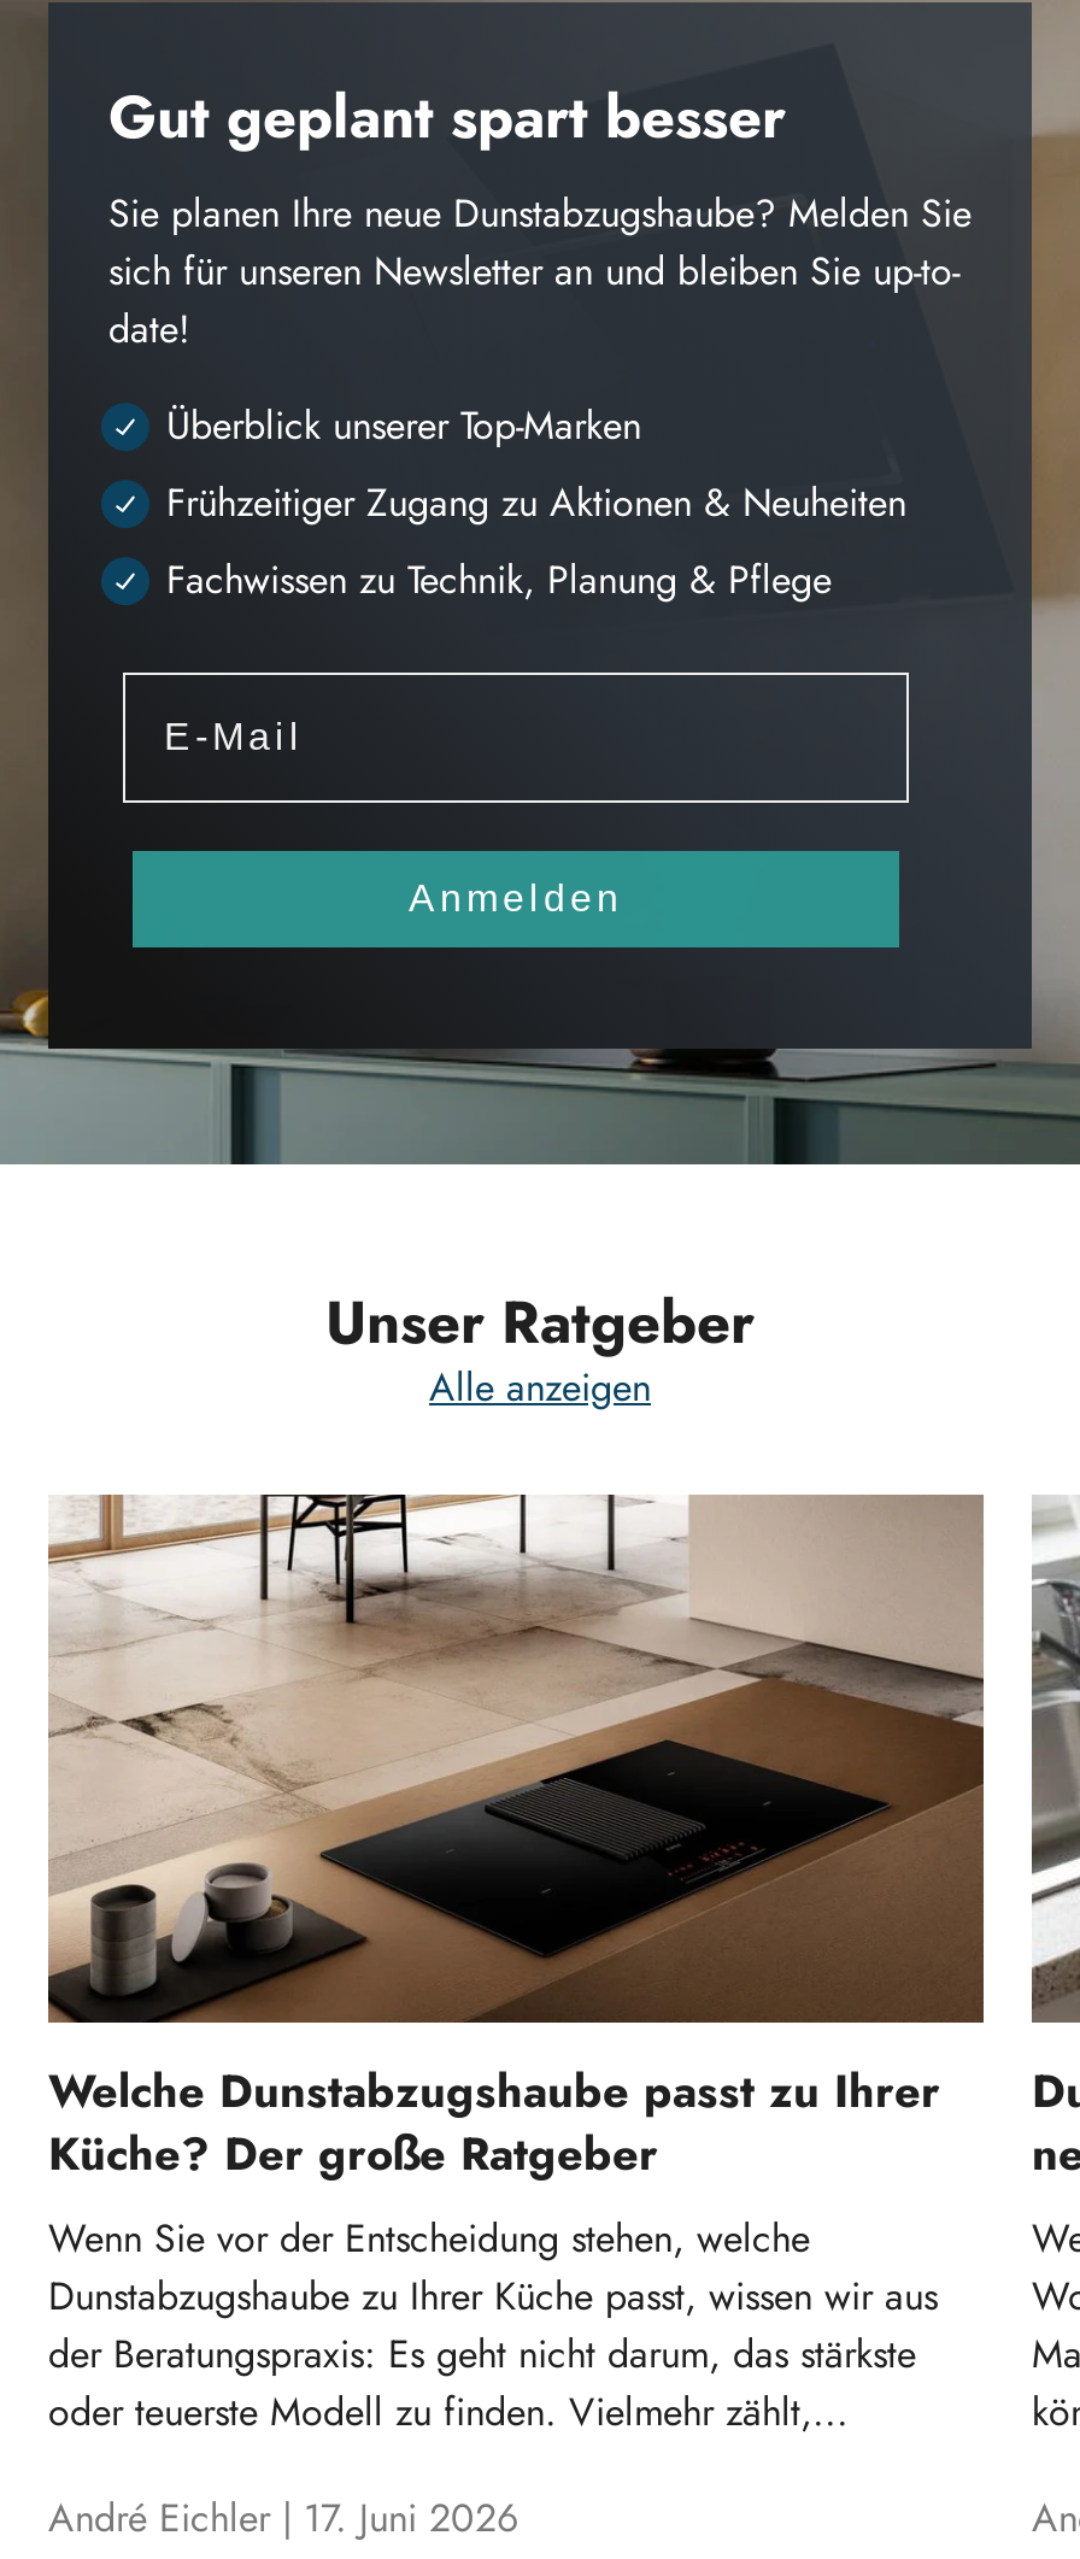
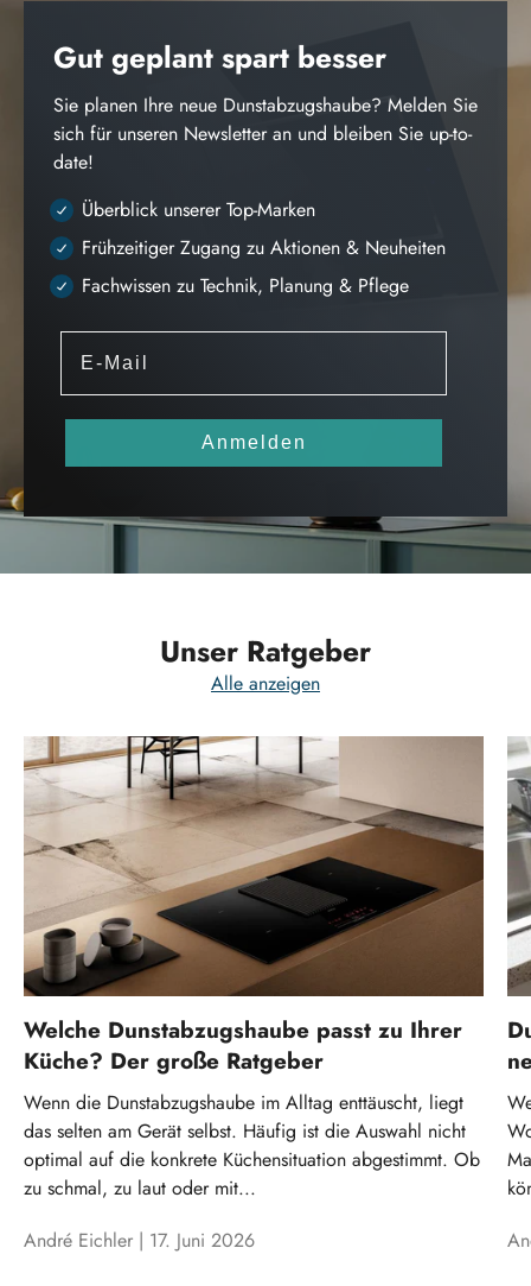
- Wenn Sie vor der Entscheidung stehen, welche
- Dunstabzugshaube zu Ihrer Küche passt, wissen wir aus
- der Beratungspraxis: Es geht nicht darum, das stärkste
- oder teuerste Modell zu finden. Vielmehr zählt,...
+ Wenn die Dunstabzugshaube im Alltag enttäuscht, liegt
+ das selten am Gerät selbst. Häufig ist die Auswahl nicht
+ optimal auf die konkrete Küchensituation abgestimmt. Ob
+ zu schmal, zu laut oder mit...
